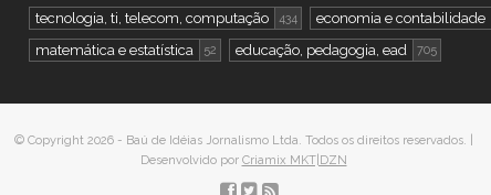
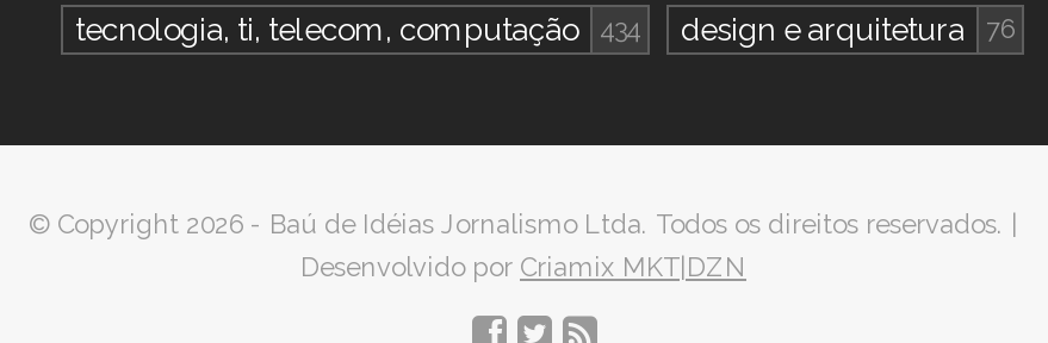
- economia e contabilidade
- matemática e estatística
- 52
- educação, pedagogia, ead
- 705
+ design e arquitetura
+ 76
